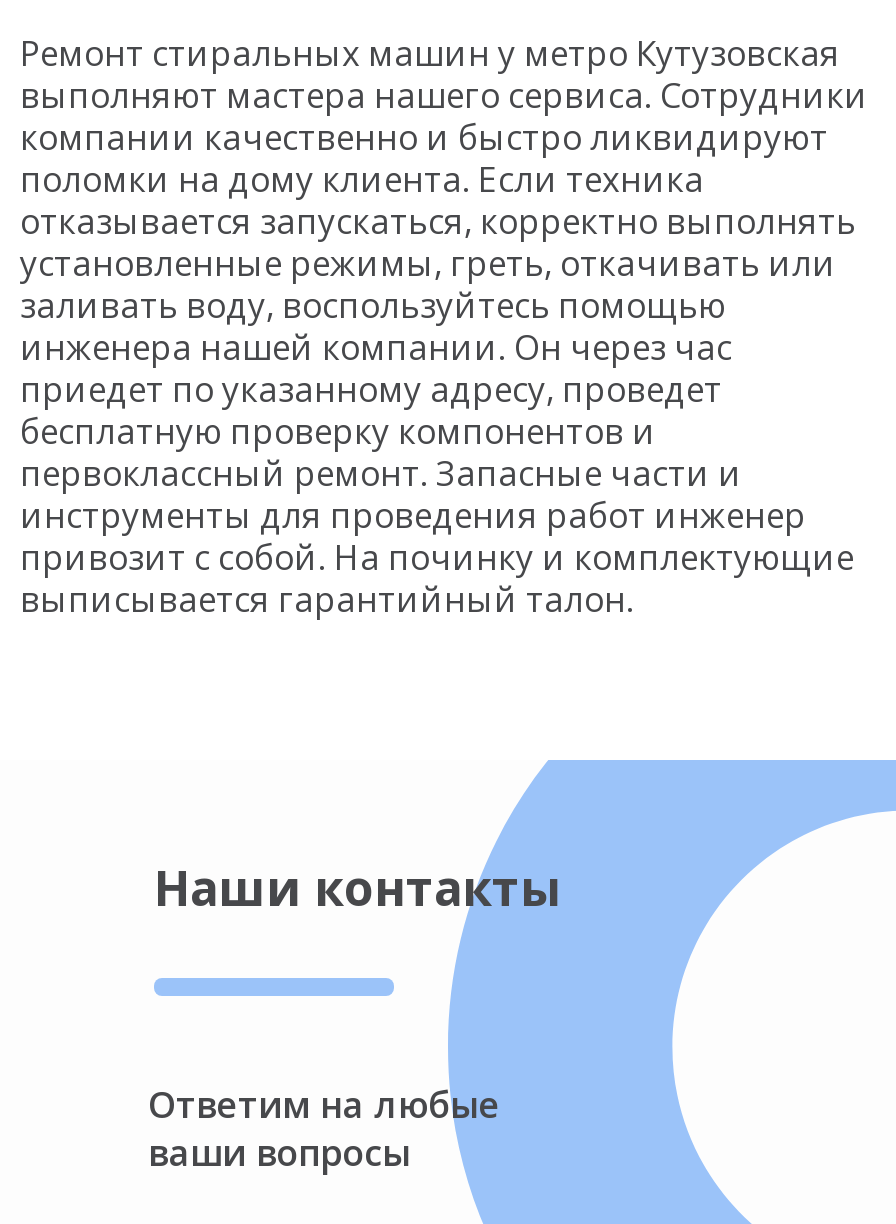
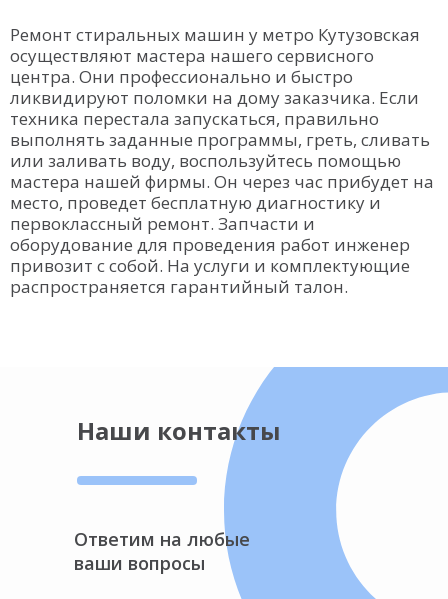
- выполняют мастера нашего сервиса. Сотрудники
- компании качественно и быстро ликвидируют
- поломки на дому клиента. Если техника
- отказывается запускаться, корректно выполнять
- установленные режимы, греть, откачивать или
- заливать воду, воспользуйтесь помощью
- инженера нашей компании. Он через час
- приедет по указанному адресу, проведет
- бесплатную проверку компонентов и
- первоклассный ремонт. Запасные части и
- инструменты для проведения работ инженер
- привозит с собой. На починку и комплектующие
- выписывается гарантийный талон.
+ осуществляют мастера нашего сервисного
+ центра. Они профессионально и быстро
+ ликвидируют поломки на дому заказчика. Если
+ техника перестала запускаться, правильно
+ выполнять заданные программы, греть, сливать
+ или заливать воду, воспользуйтесь помощью
+ мастера нашей фирмы. Он через час прибудет на
+ место, проведет бесплатную диагностику и
+ первоклассный ремонт. Запчасти и
+ оборудование для проведения работ инженер
+ привозит с собой. На услуги и комплектующие
+ распространяется гарантийный талон.
